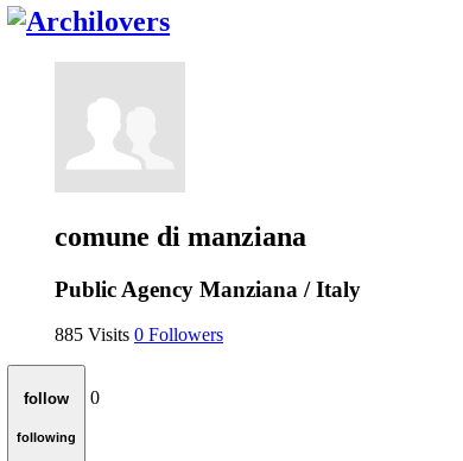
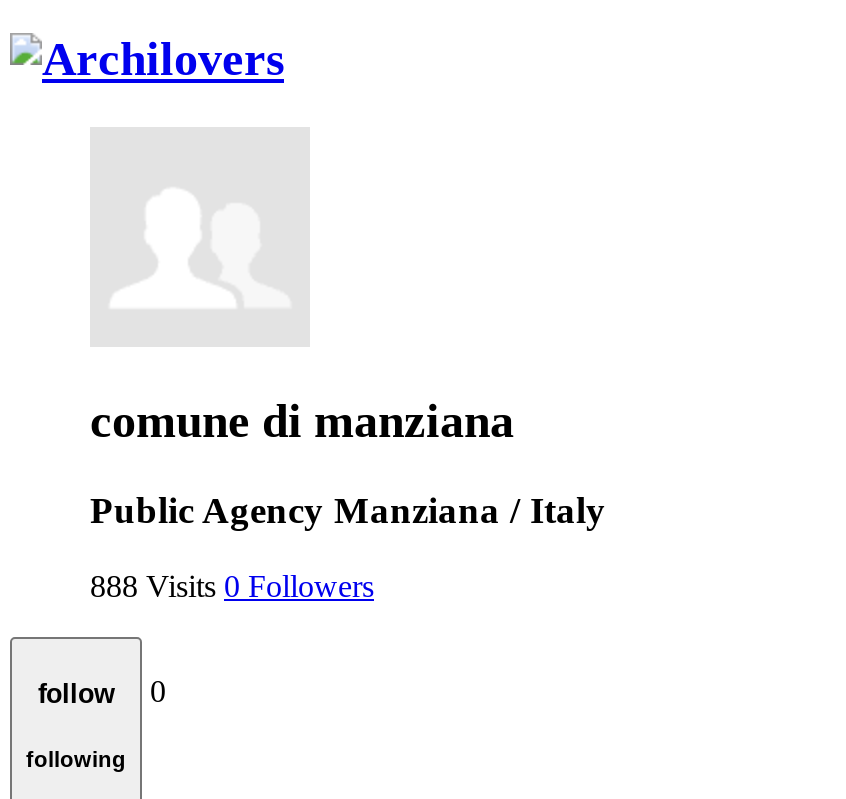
- 885 Visits 0 Followers
+ 888 Visits 0 Followers
